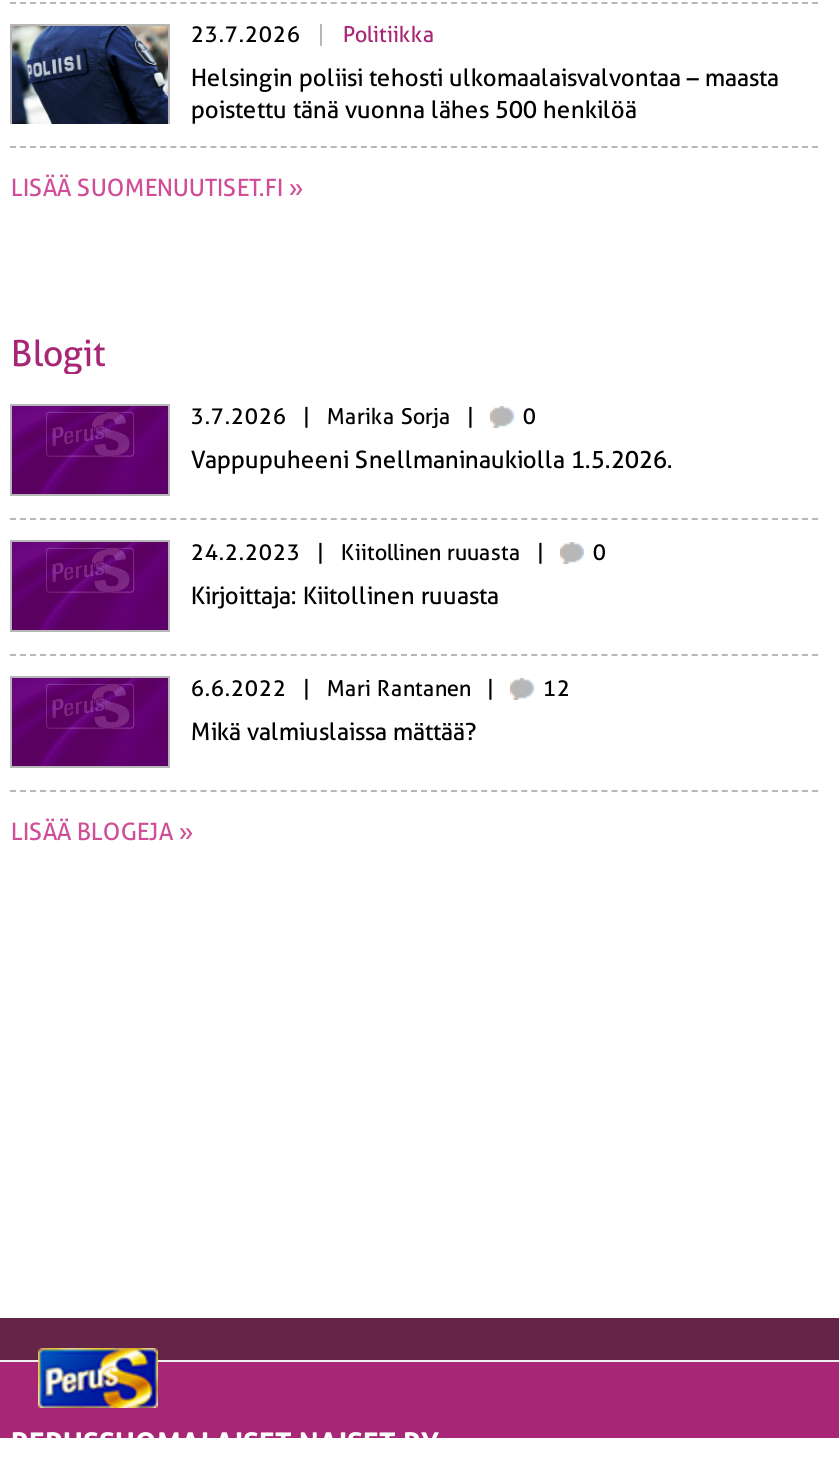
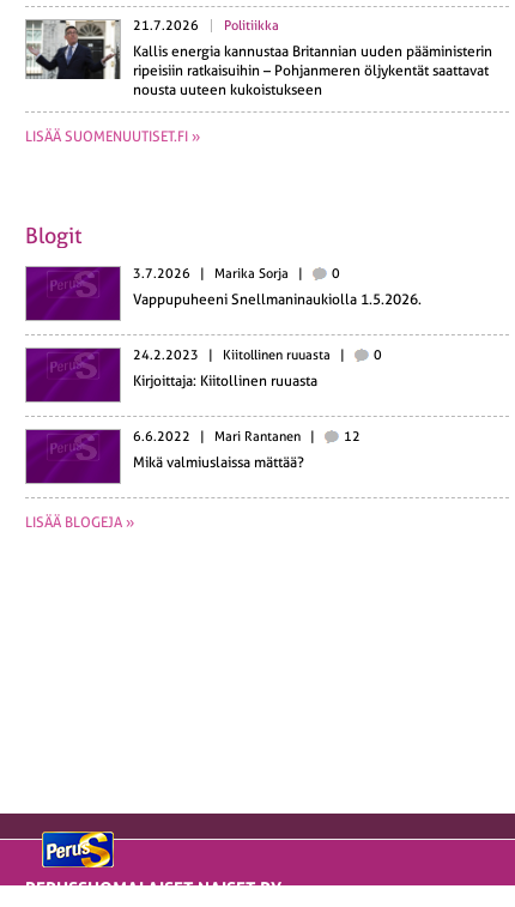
- [image]
- 23.7.2026 Politiikka
+ [image]
+ 21.7.2026 Politiikka

- Helsingin poliisi tehosti ulkomaalaisvalvontaa – maasta
- poistettu tänä vuonna lähes 500 henkilöä
+ Kallis energia kannustaa Britannian uuden pääministerin
+ ripeisiin ratkaisuihin – Pohjanmeren öljykentät saattavat
+ nousta uuteen kukoistukseen
